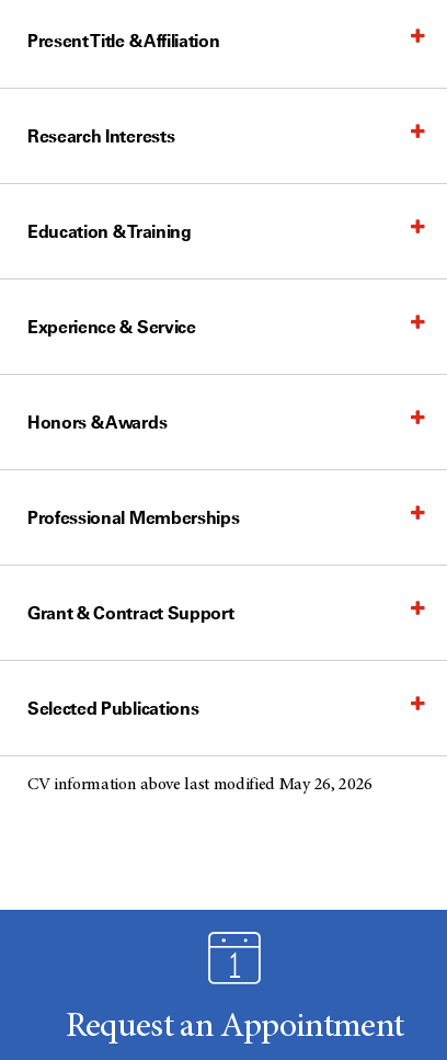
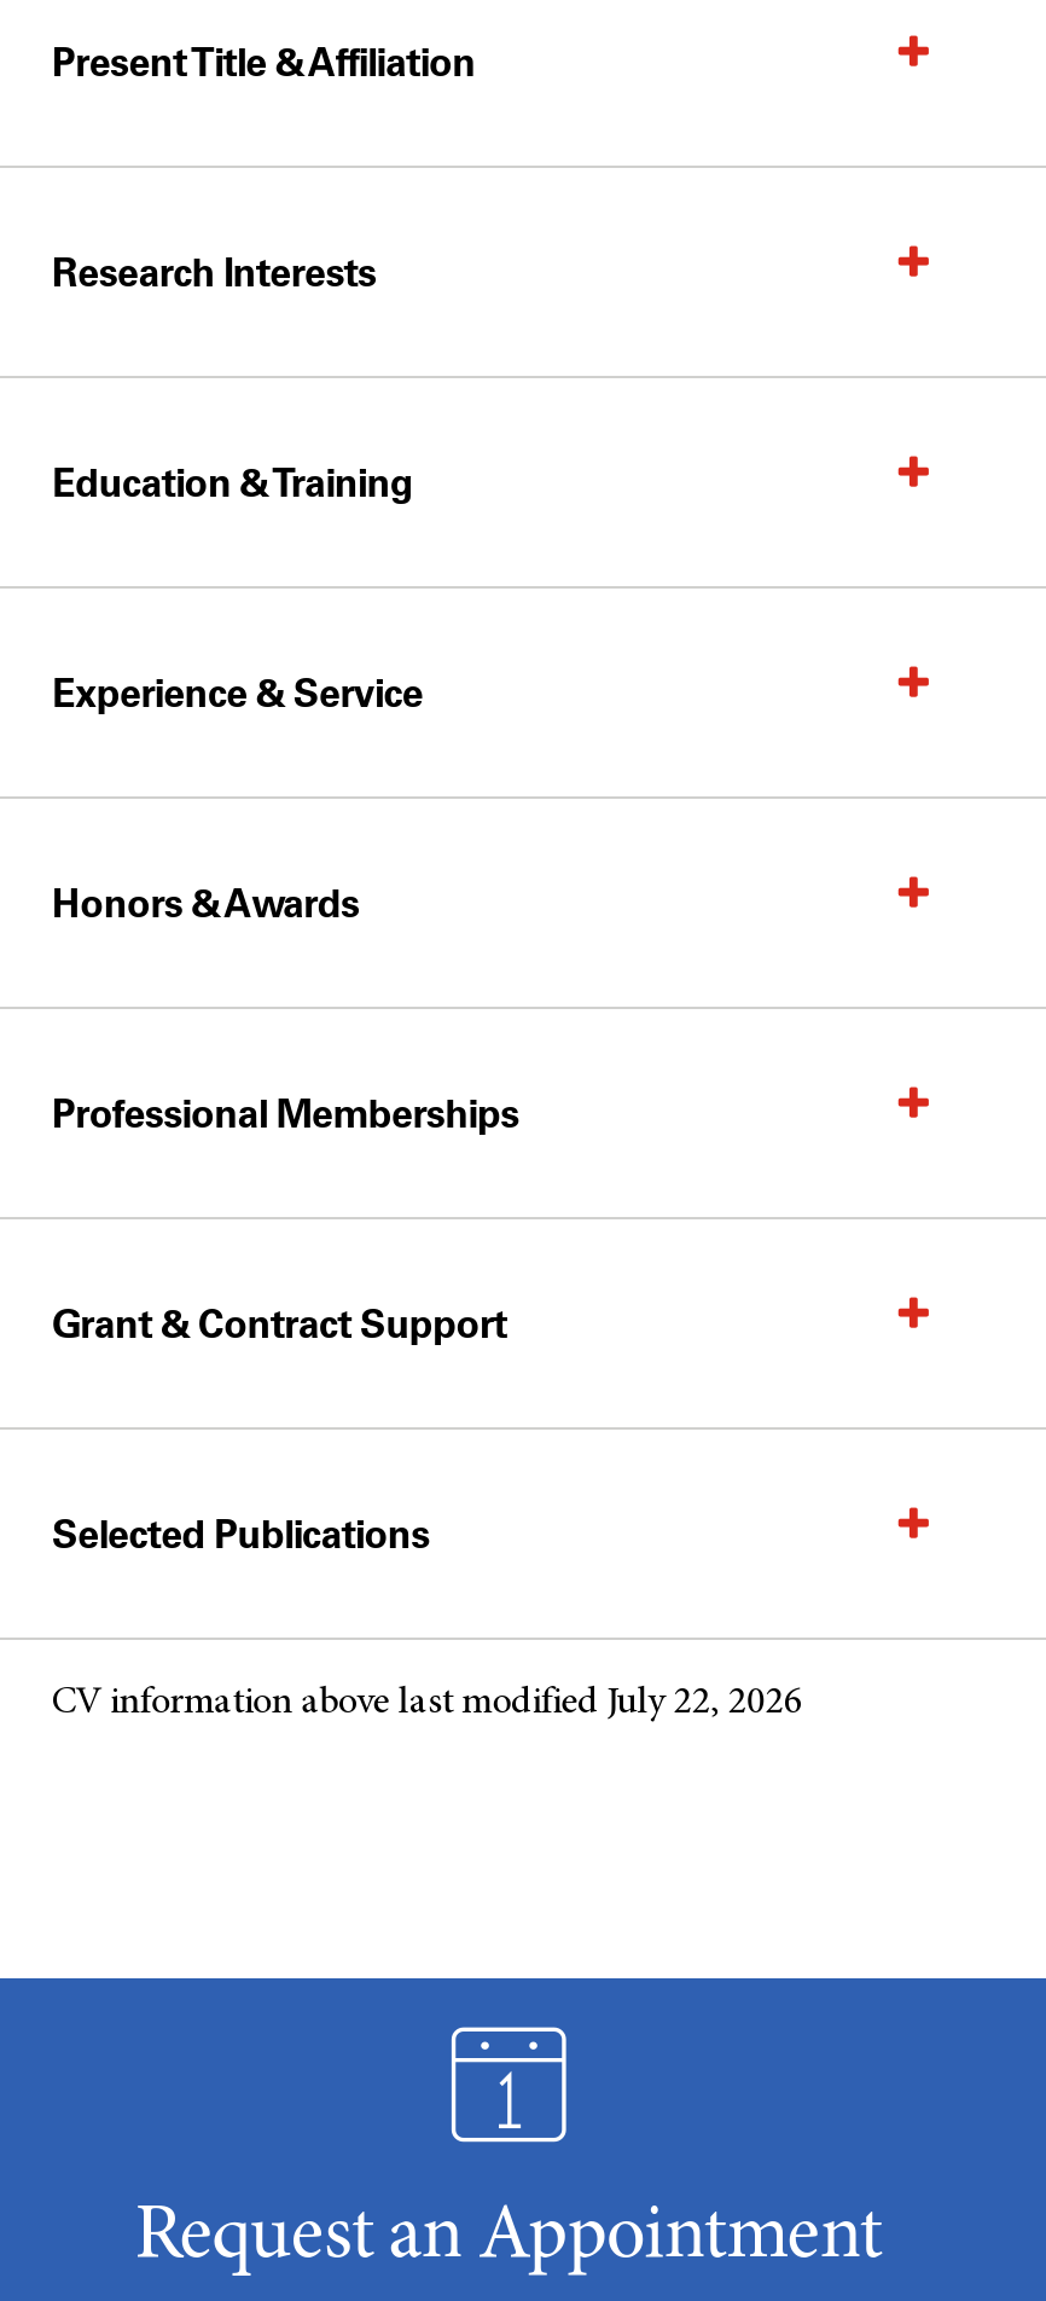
- CV information above last modified May 26, 2026
+ CV information above last modified July 22, 2026
